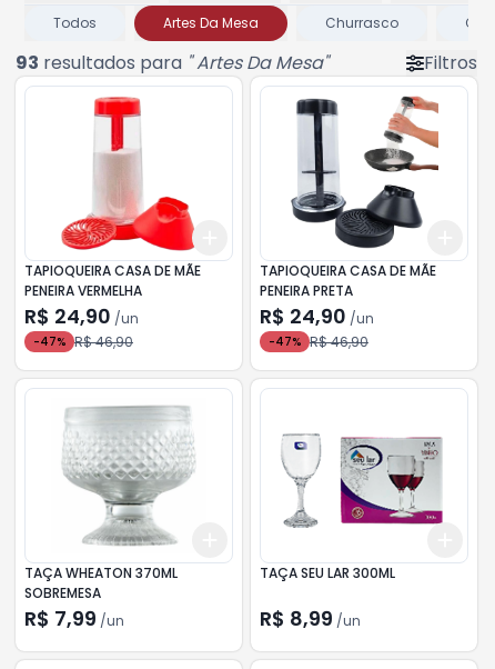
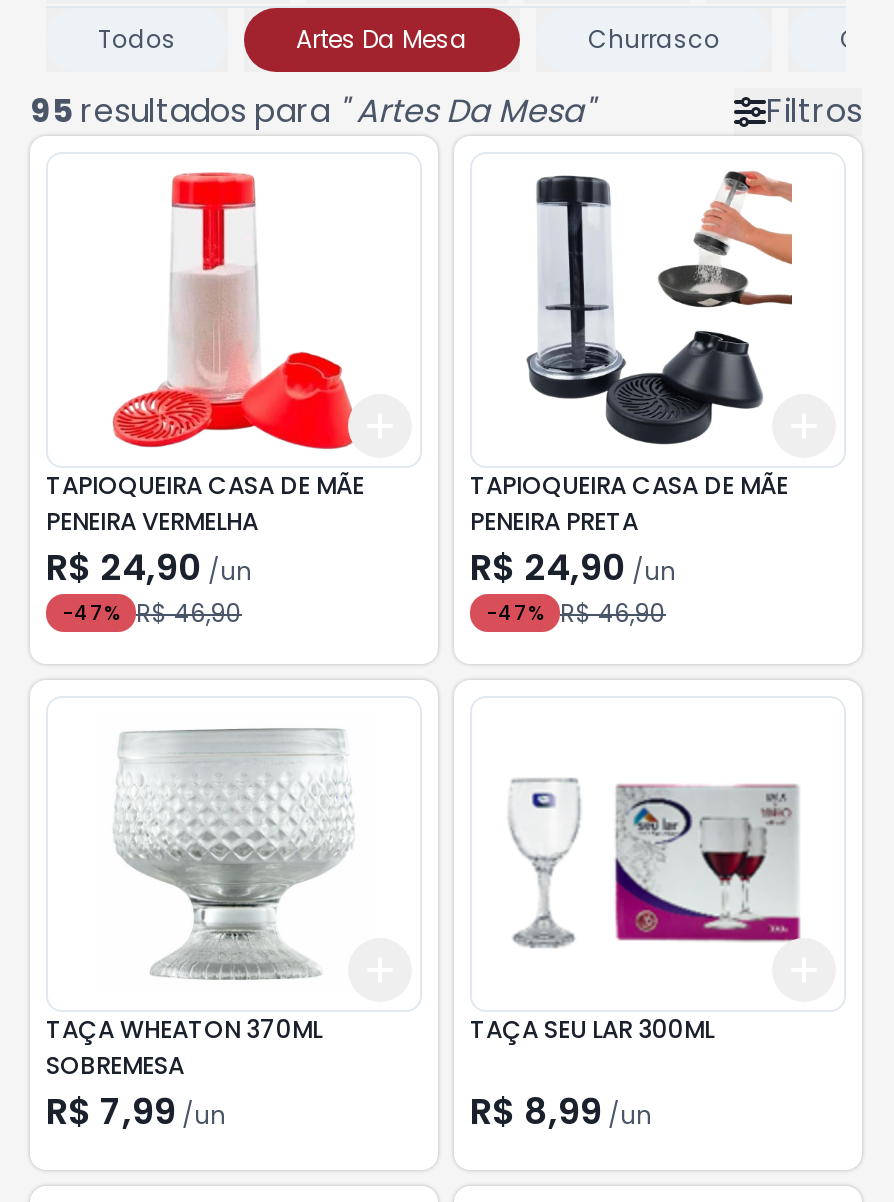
- 93 resultados para " Artes Da Mesa"
+ 95 resultados para " Artes Da Mesa"
